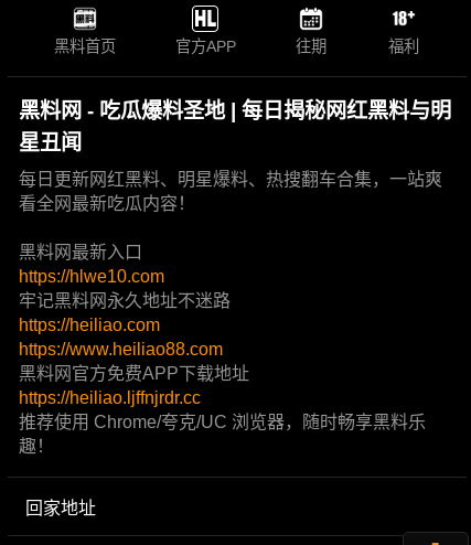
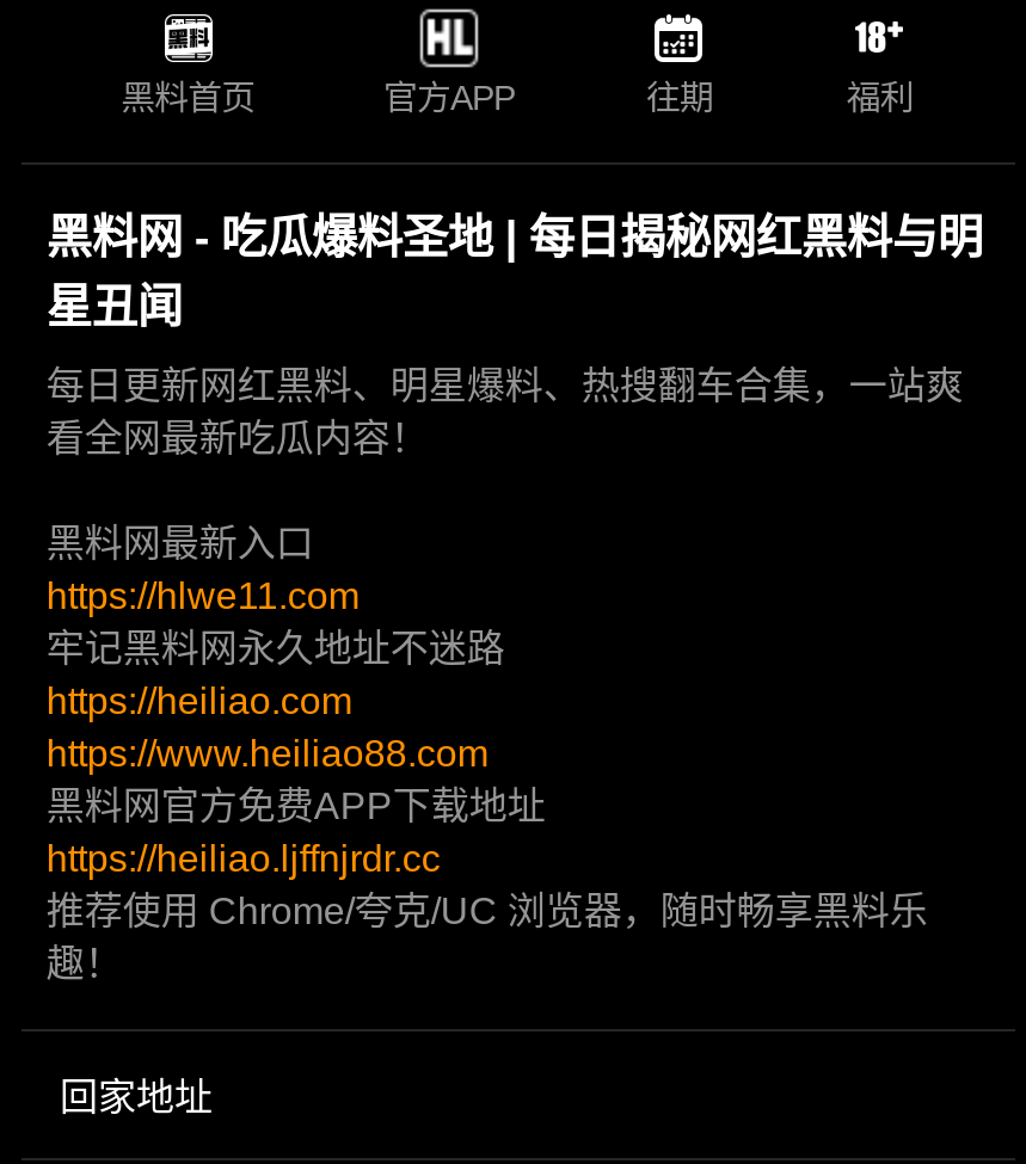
- https://hlwe10.com
+ https://hlwe11.com
